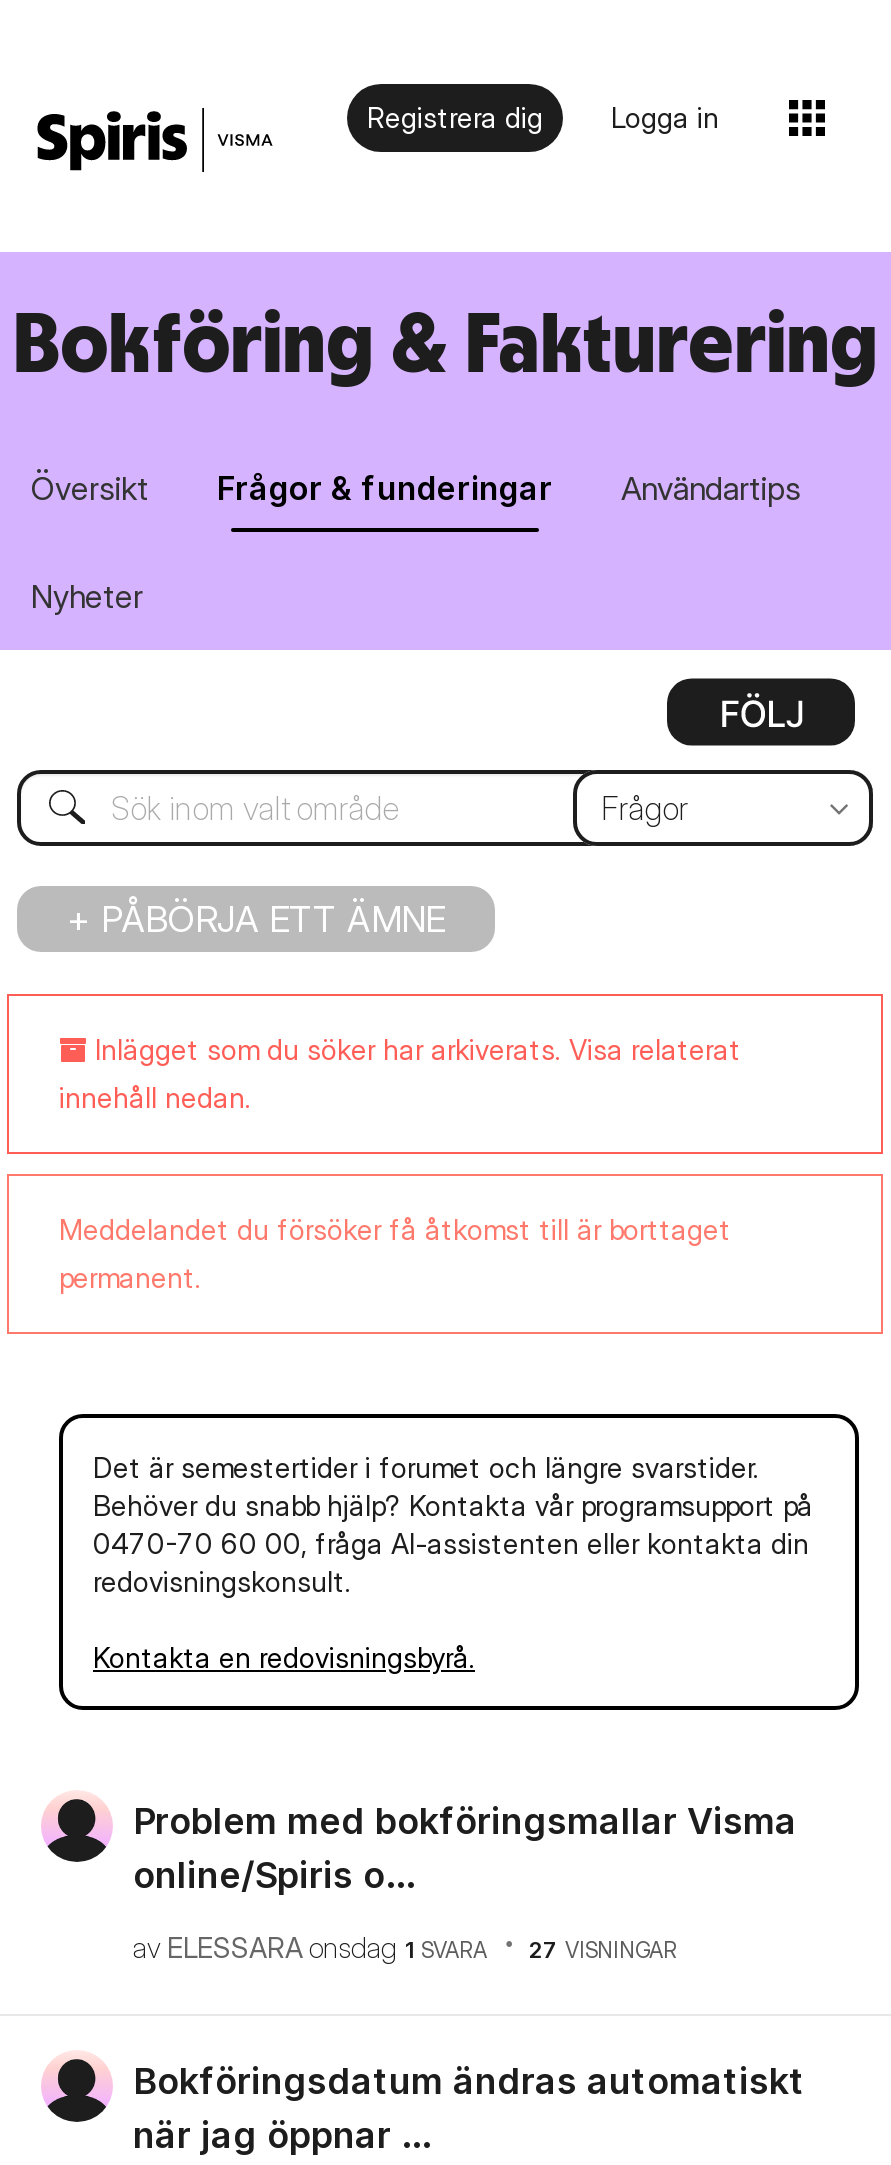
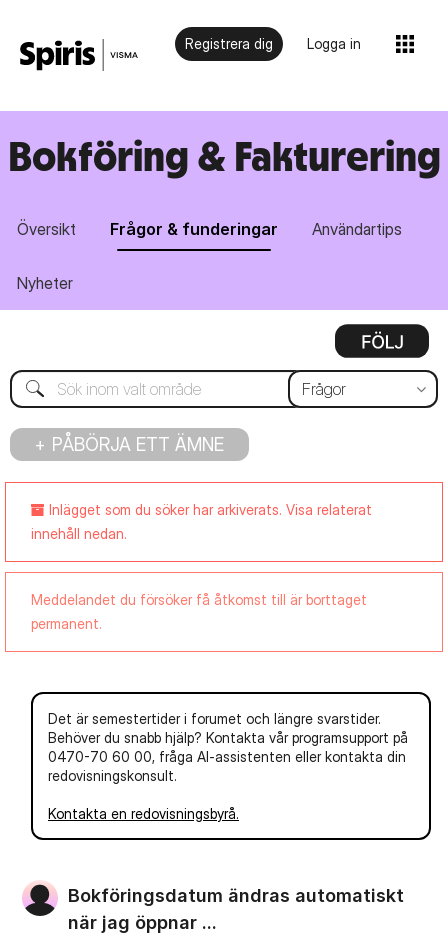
- Problem med bokföringsmallar Visma
- online/Spiris o...
- av ELESSARA onsdag 1 SVARA
- 27 VISNINGAR
